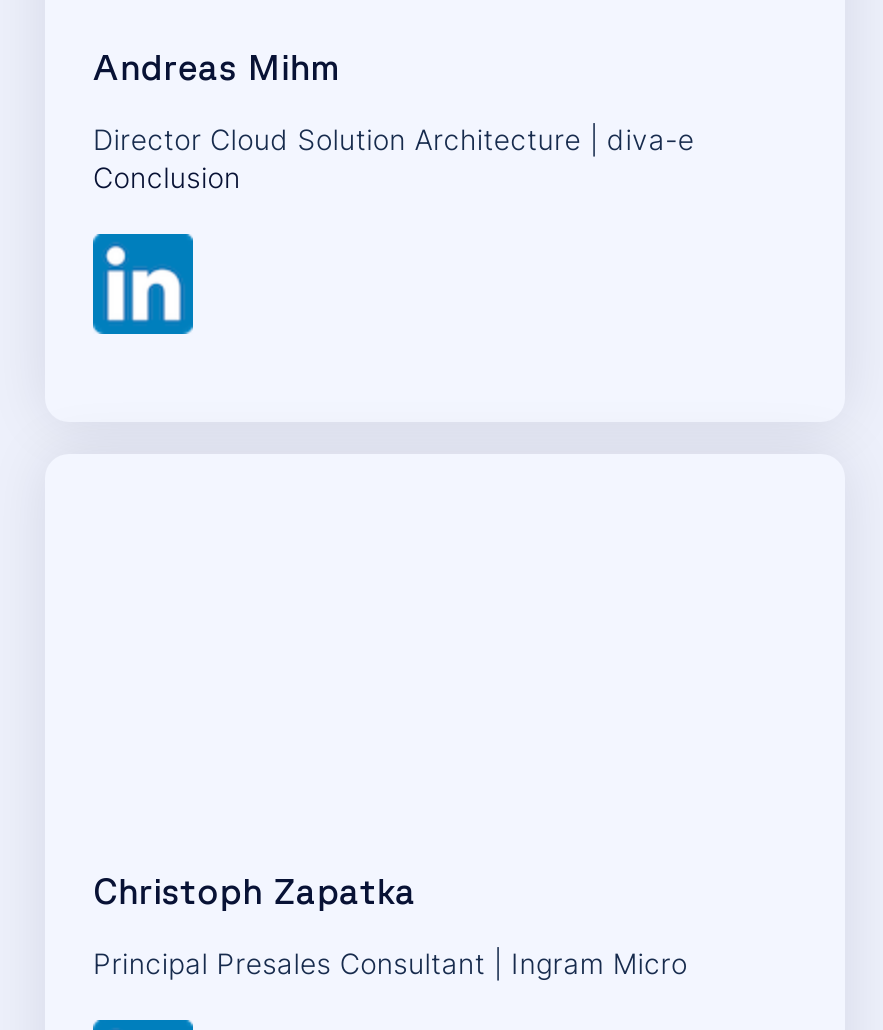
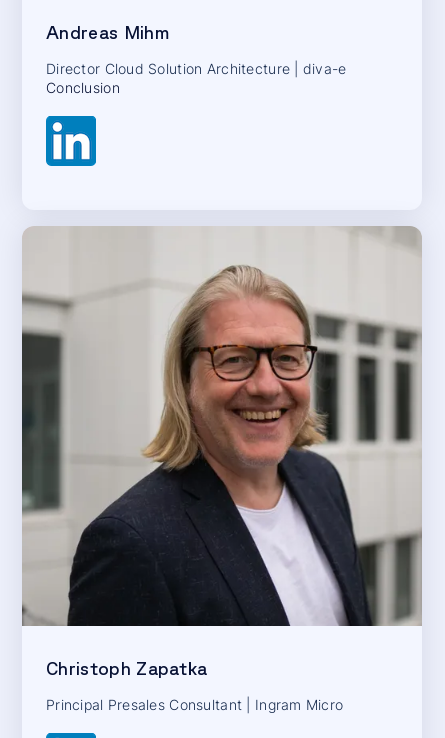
+ [image]
